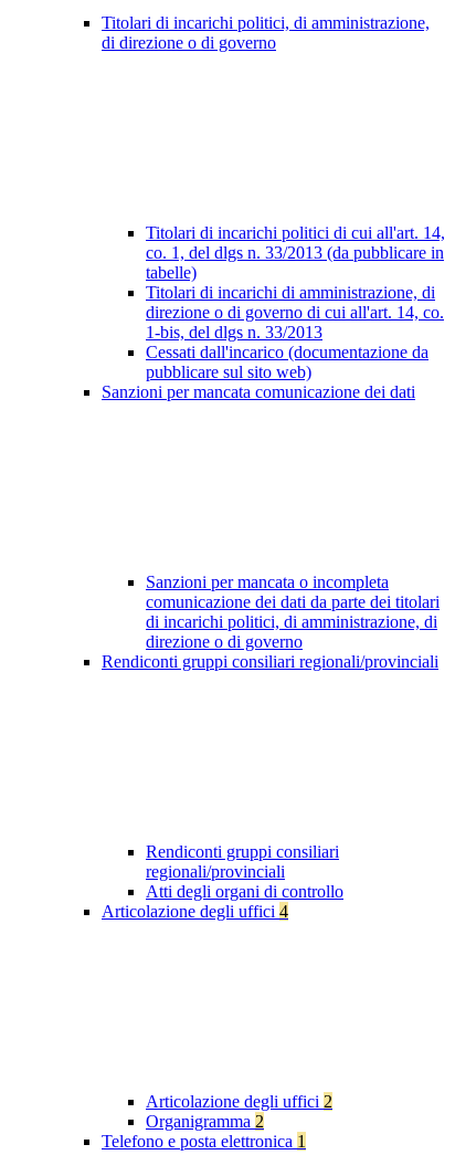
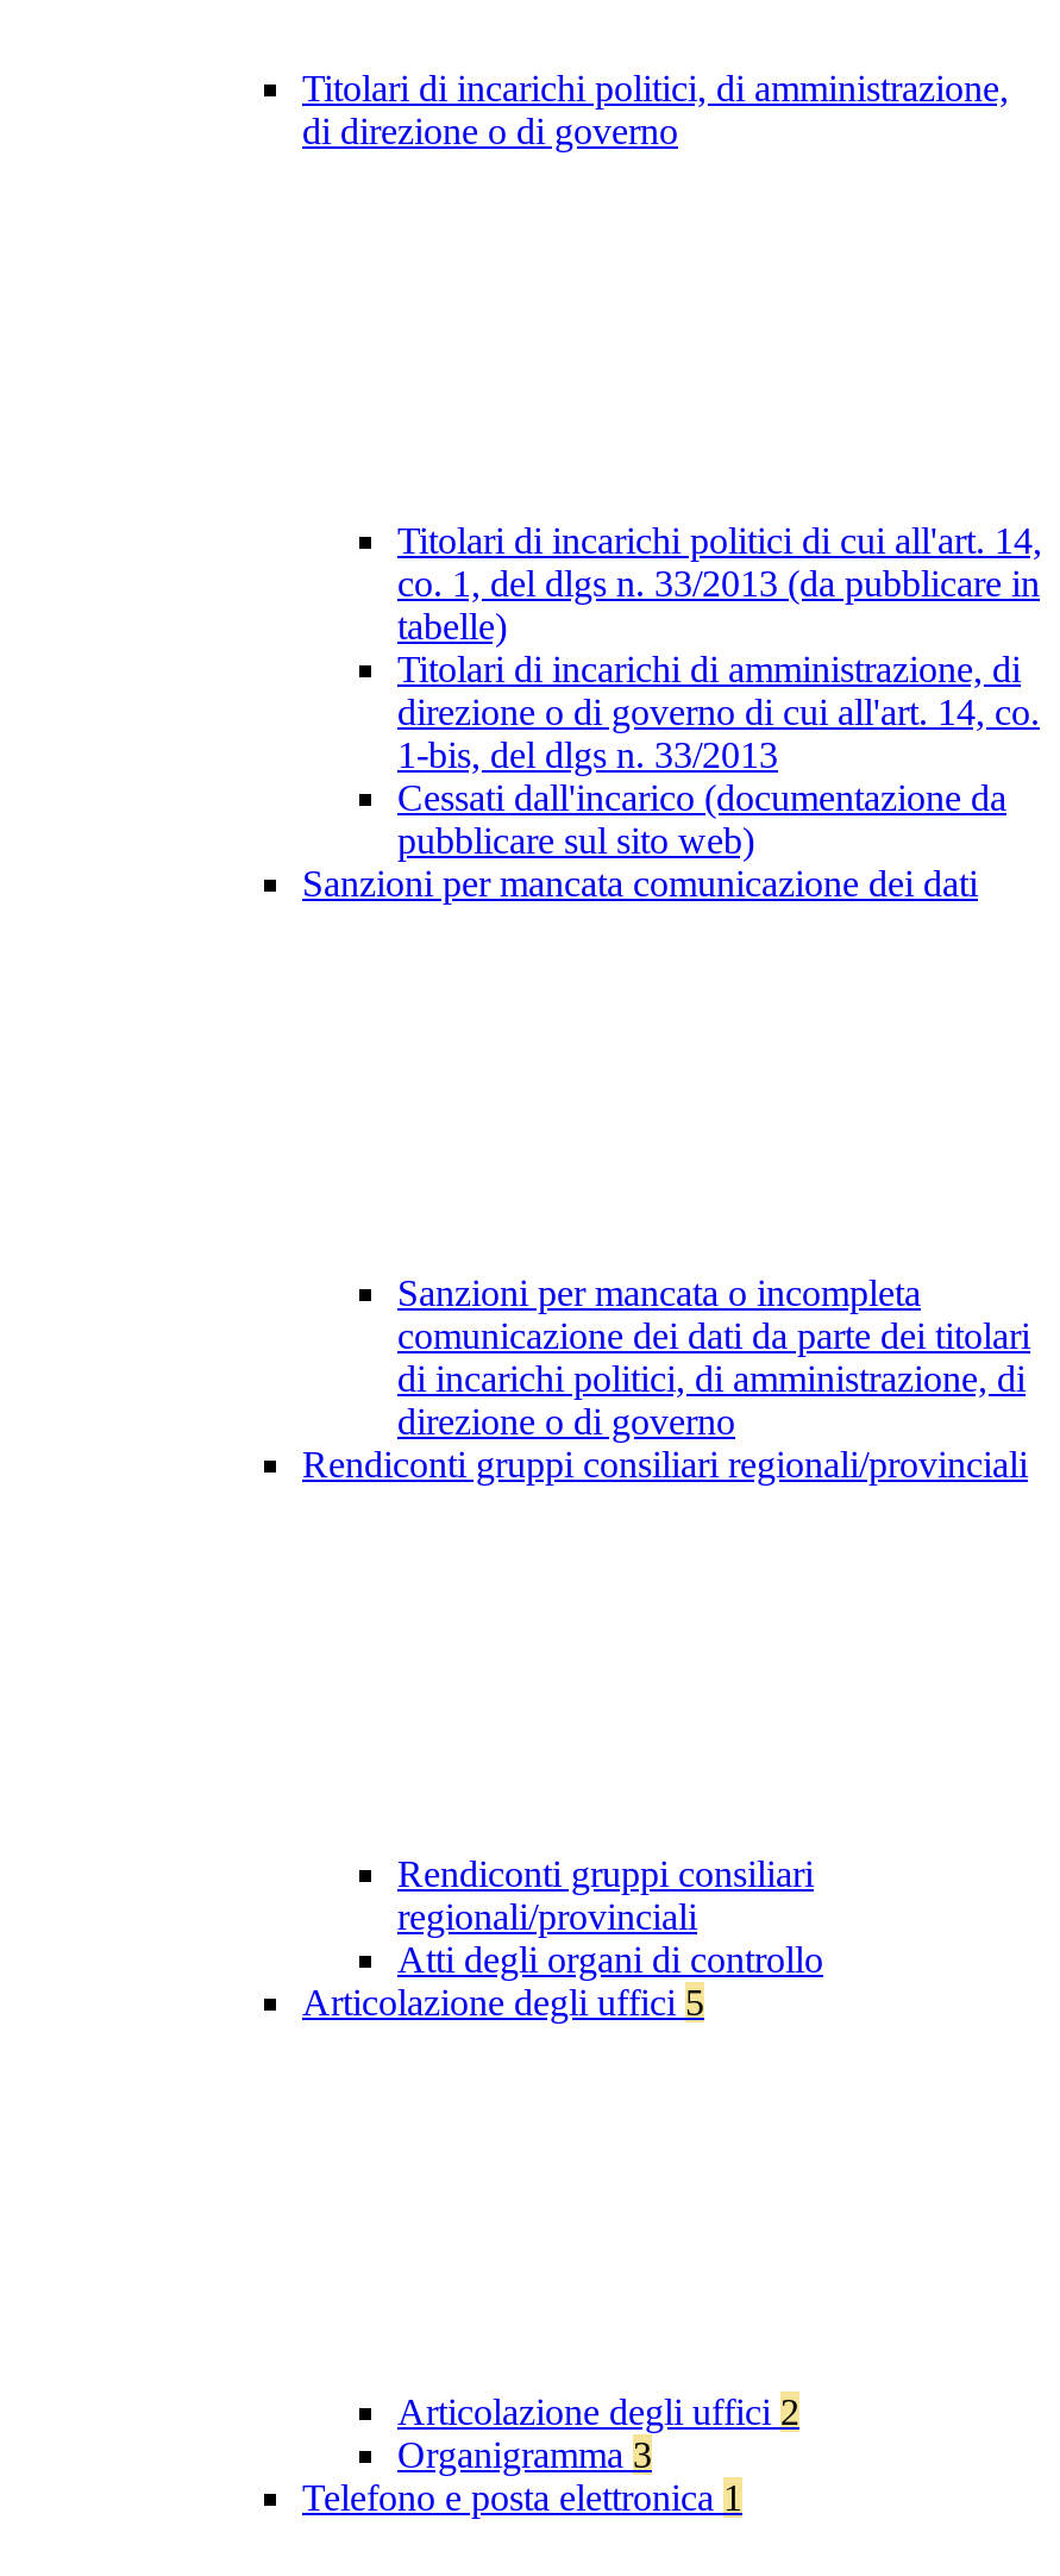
- Articolazione degli uffici 4
+ Articolazione degli uffici 5

- Organigramma 2
+ Organigramma 3
